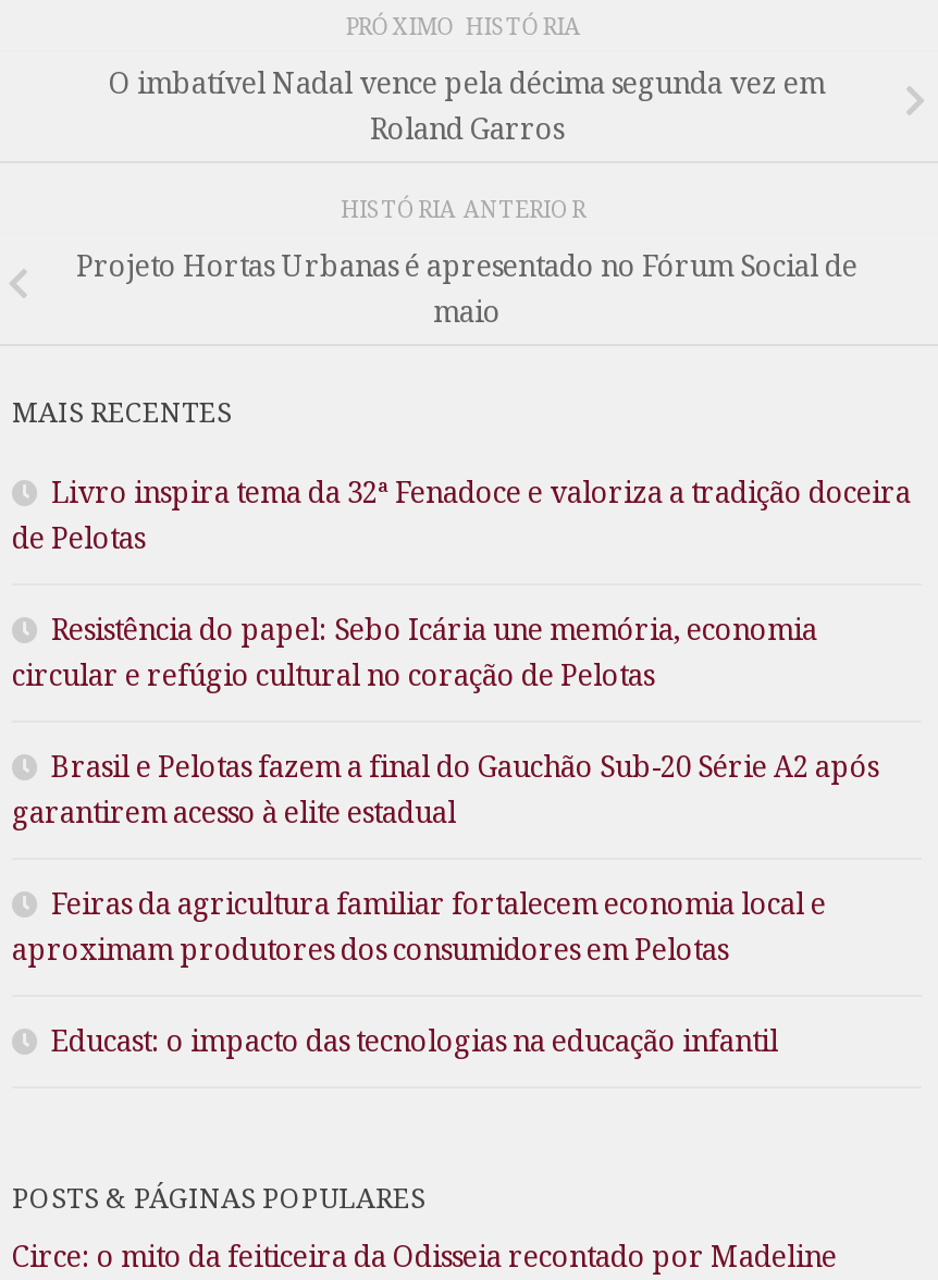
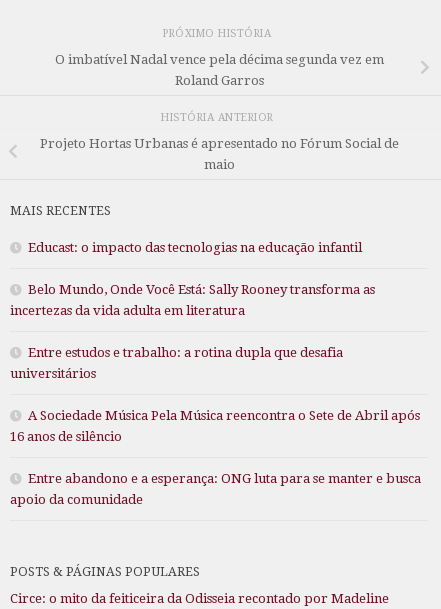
- Livro inspira tema da 32ª Fenadoce e valoriza a tradição doceira
- de Pelotas
- Resistência do papel: Sebo Icária une memória, economia
- circular e refúgio cultural no coração de Pelotas
- Brasil e Pelotas fazem a final do Gauchão Sub-20 Série A2 após
- garantirem acesso à elite estadual
- Feiras da agricultura familiar fortalecem economia local e
- aproximam produtores dos consumidores em Pelotas

moved up: Educast: o impacto das tecnologias na educação infantil

+ Belo Mundo, Onde Você Está: Sally Rooney transforma as
+ incertezas da vida adulta em literatura
+ Entre estudos e trabalho: a rotina dupla que desafia
+ universitários
+ A Sociedade Música Pela Música reencontra o Sete de Abril após
+ 16 anos de silêncio
+ Entre abandono e a esperança: ONG luta para se manter e busca
+ apoio da comunidade
